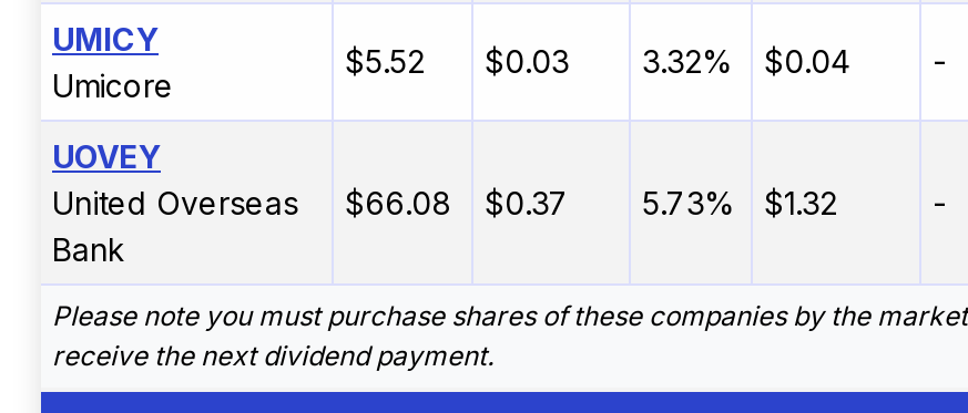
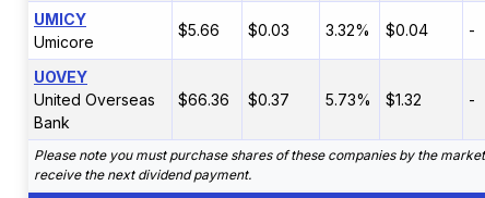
- $5.52 $0.03 3.32% $0.04
+ $5.66 $0.03 3.32% $0.04

- United Overseas $66.08 $0.37 5.73% $1.32
+ United Overseas $66.36 $0.37 5.73% $1.32
